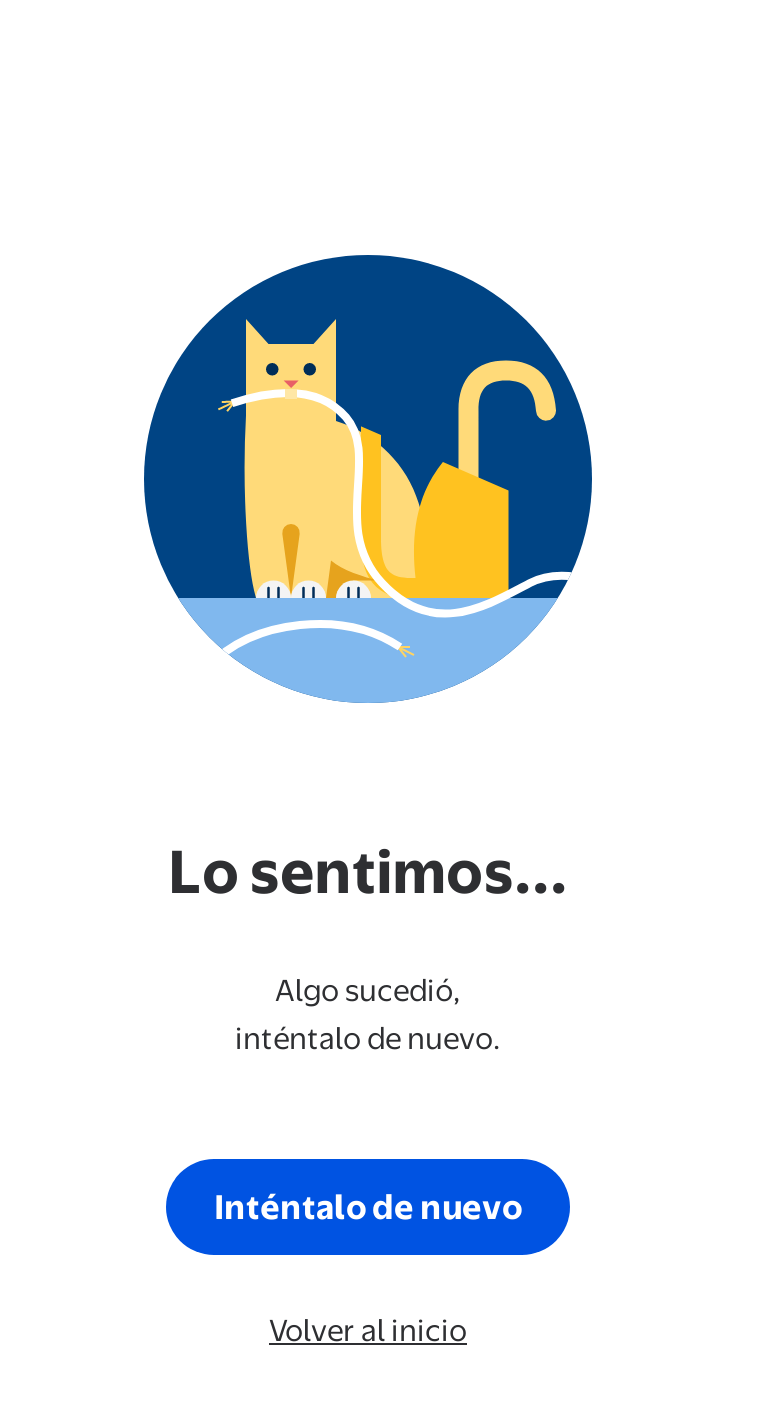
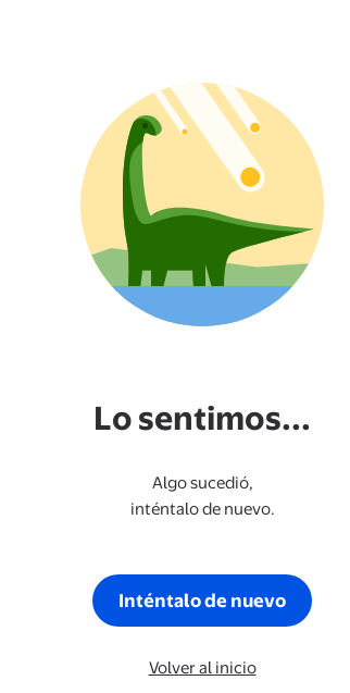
- [image]
+ [image]
